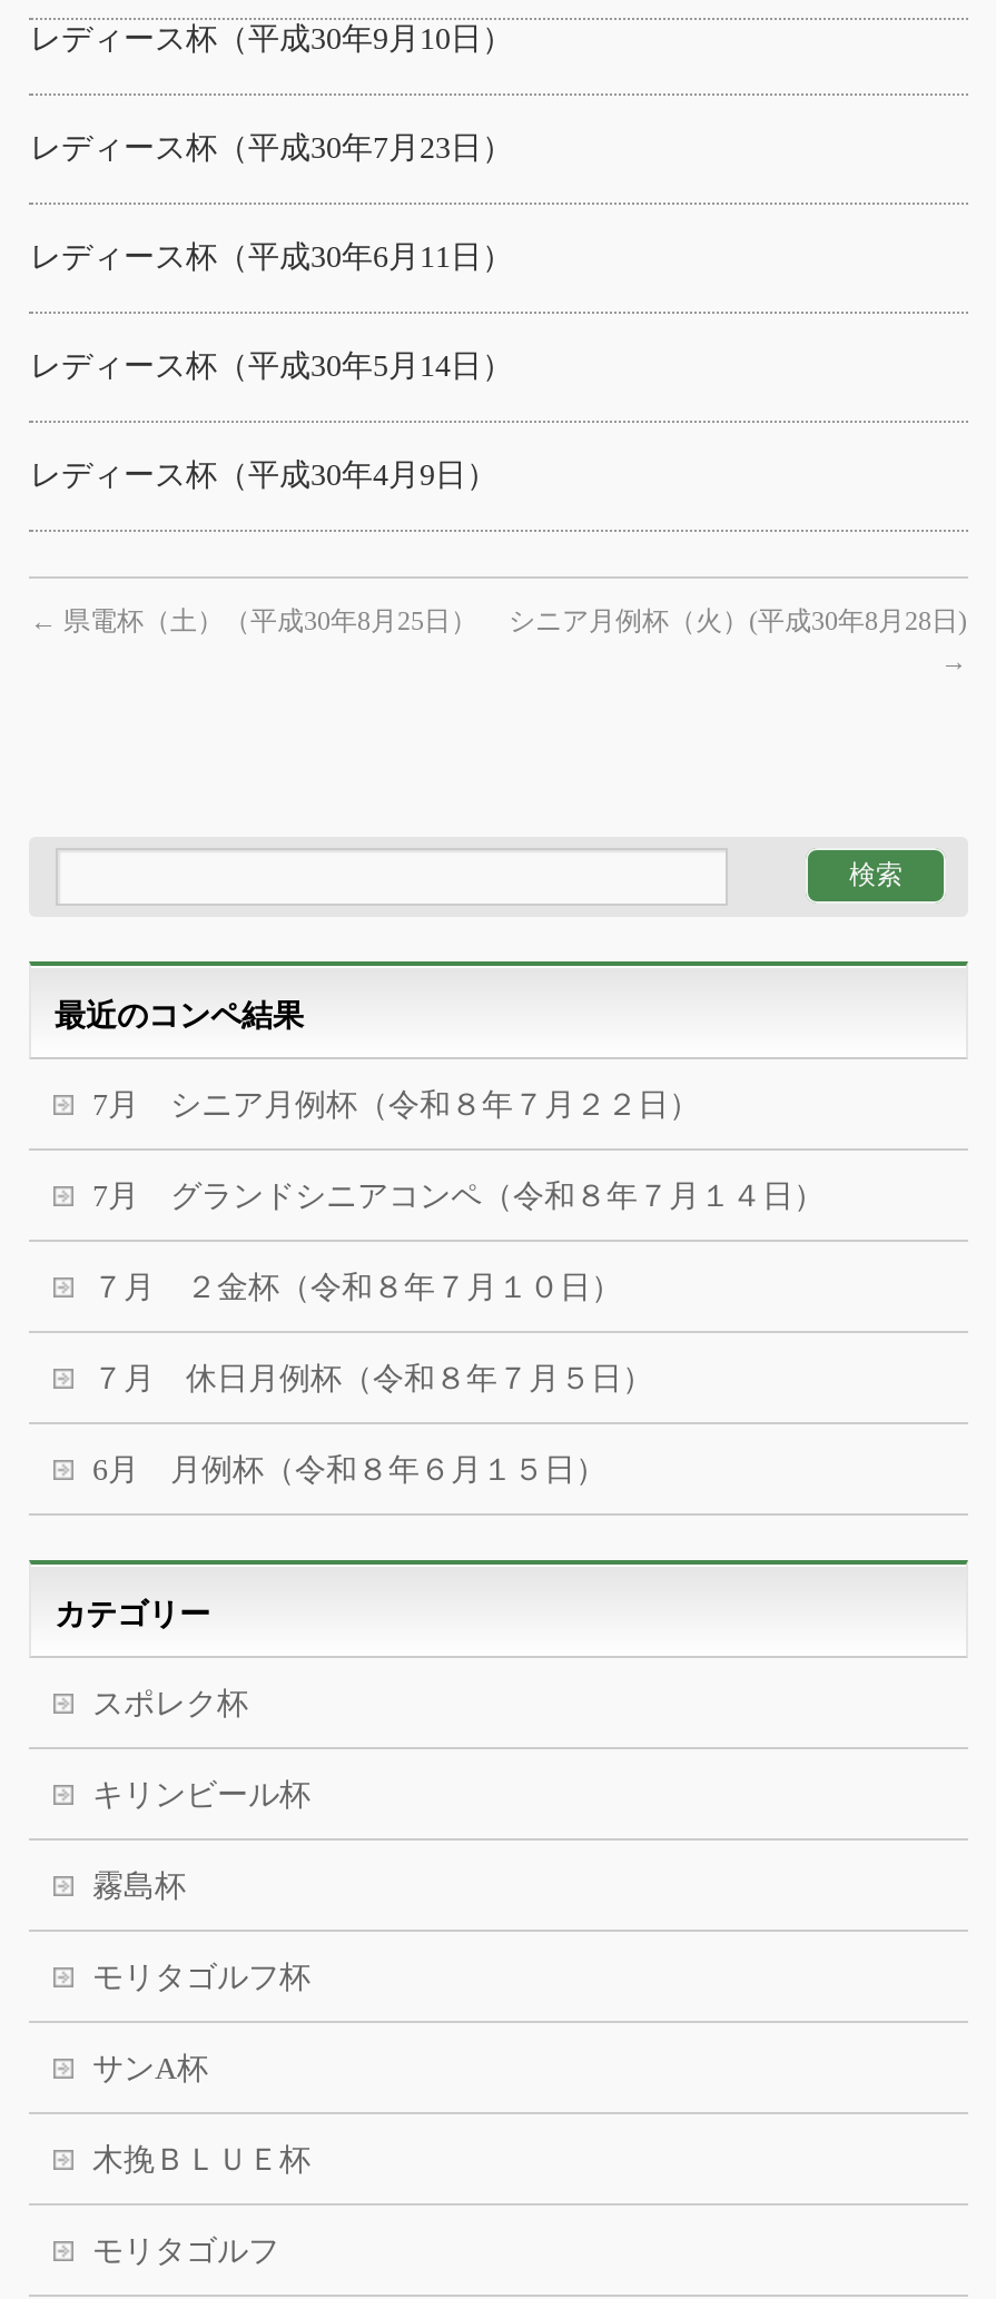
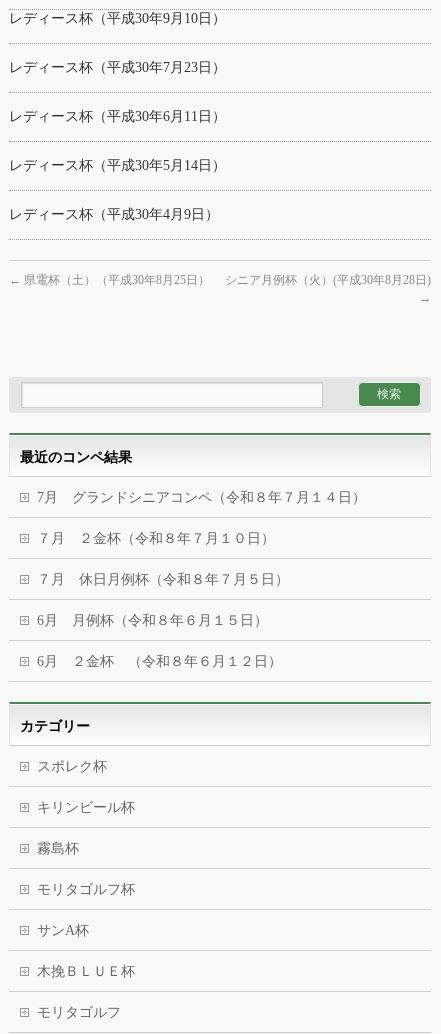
- 7月 シニア月例杯（令和８年７月２２日）

moved up: 7月 グランドシニアコンペ（令和８年７月１４日） | ７月 ２金杯（令和８年７月１０日） | ７月 休日月例杯（令和８年７月５日） | 6月 月例杯（令和８年６月１５日）

+ 6月 ２金杯 （令和８年６月１２日）
